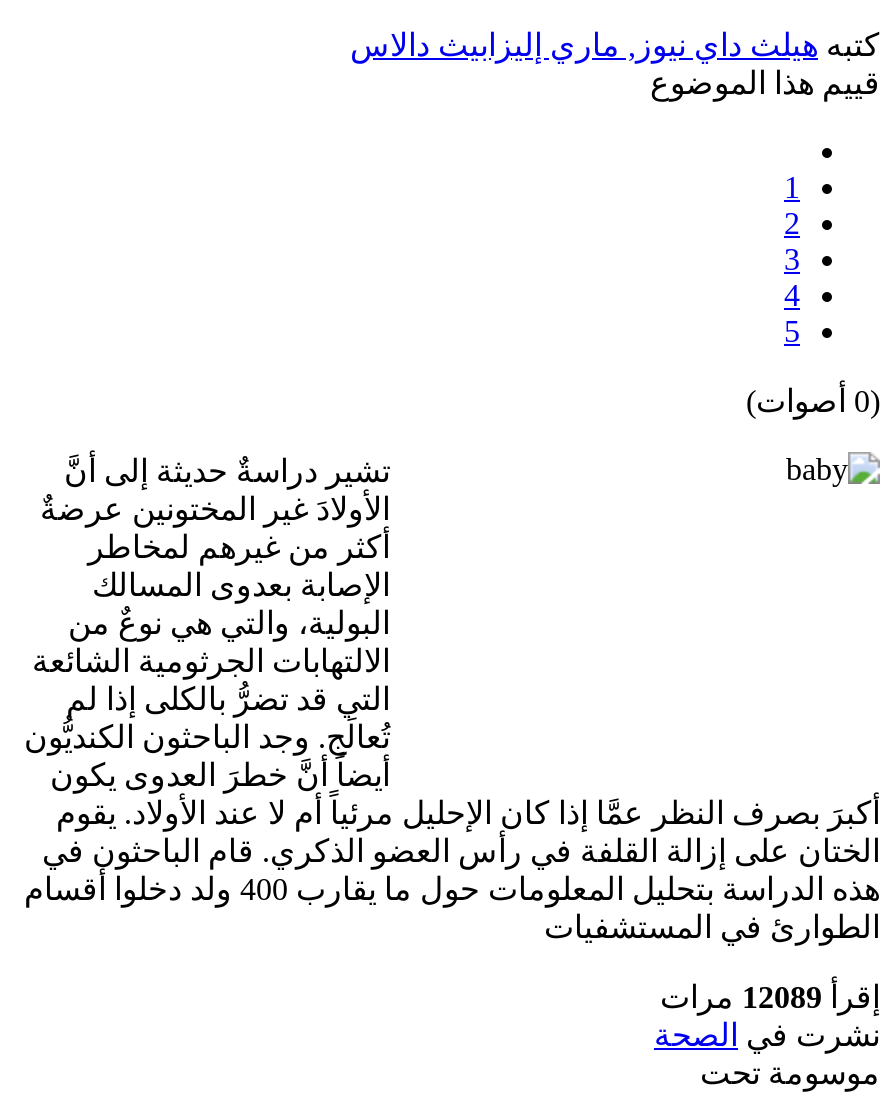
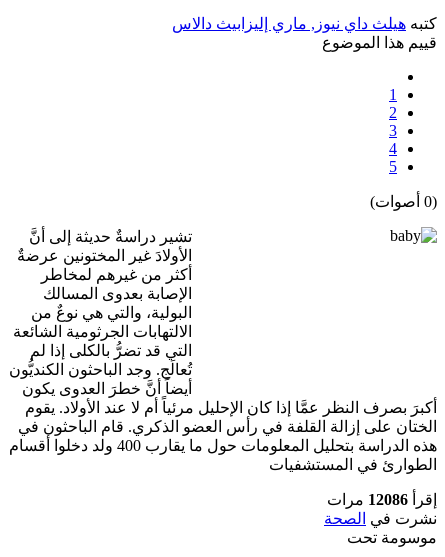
- إقرأ 12089 مرات
+ إقرأ 12086 مرات
